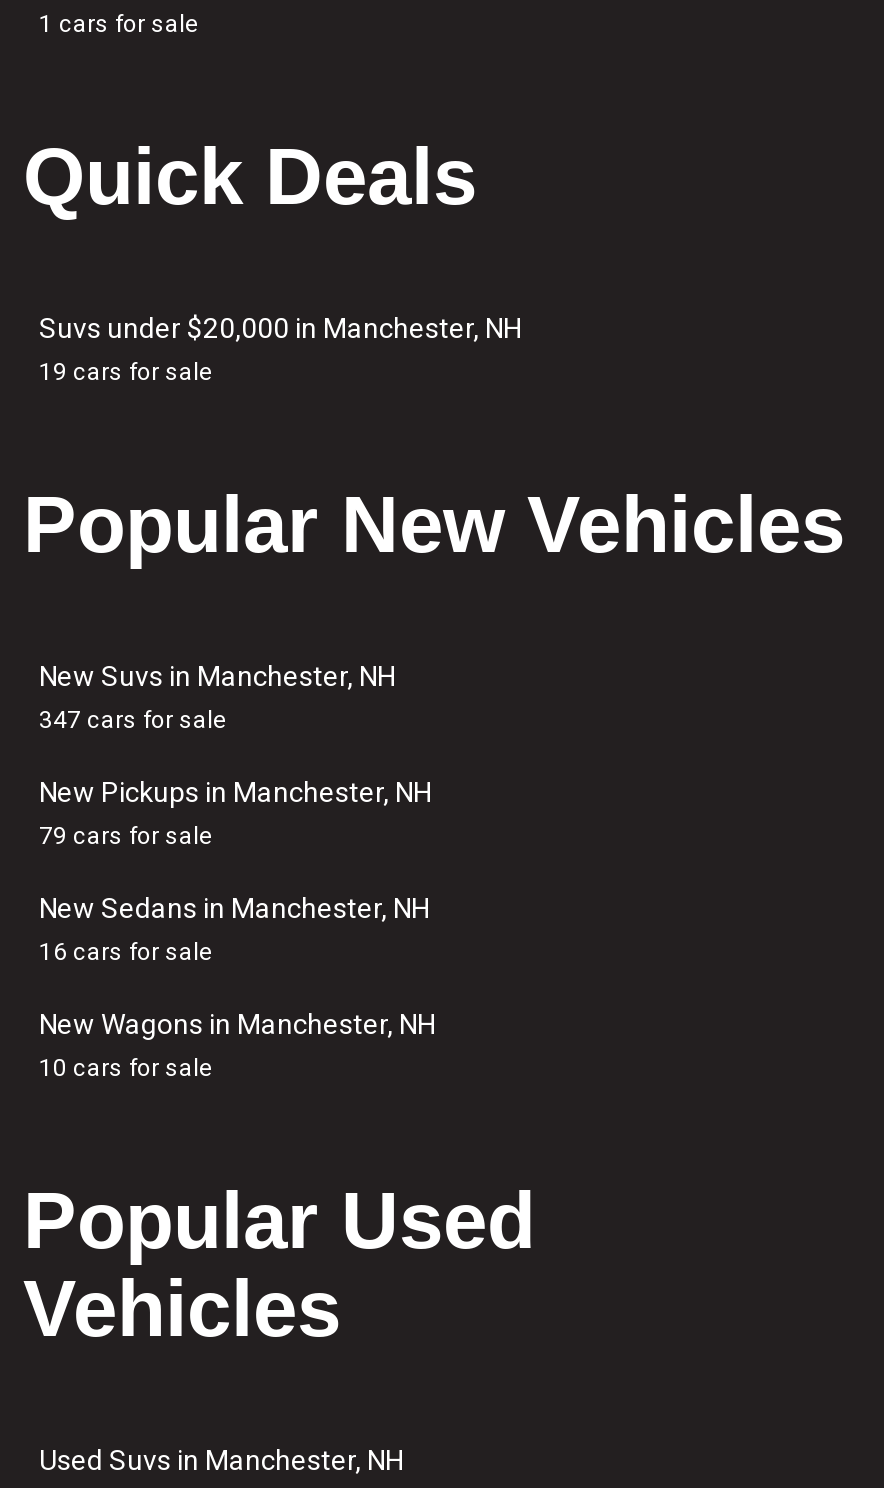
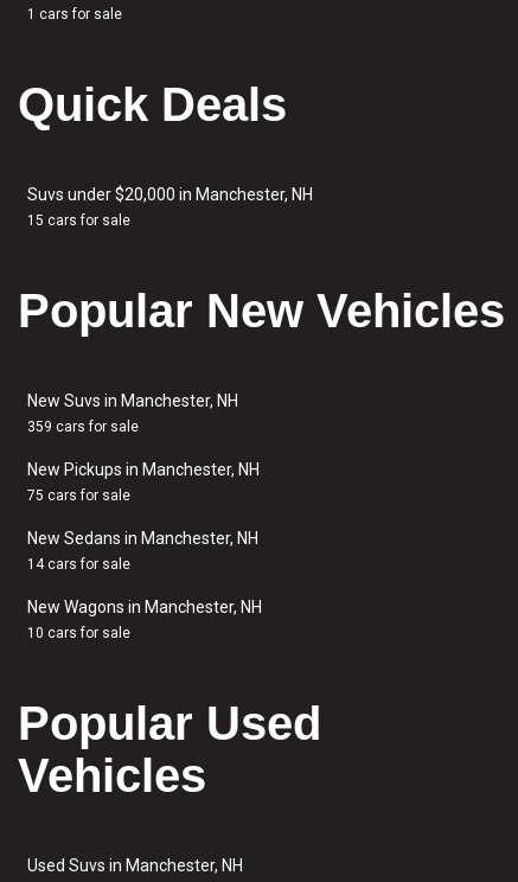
- 19 cars for sale
+ 15 cars for sale

- 347 cars for sale
+ 359 cars for sale

- 79 cars for sale
+ 75 cars for sale

- 16 cars for sale
+ 14 cars for sale
